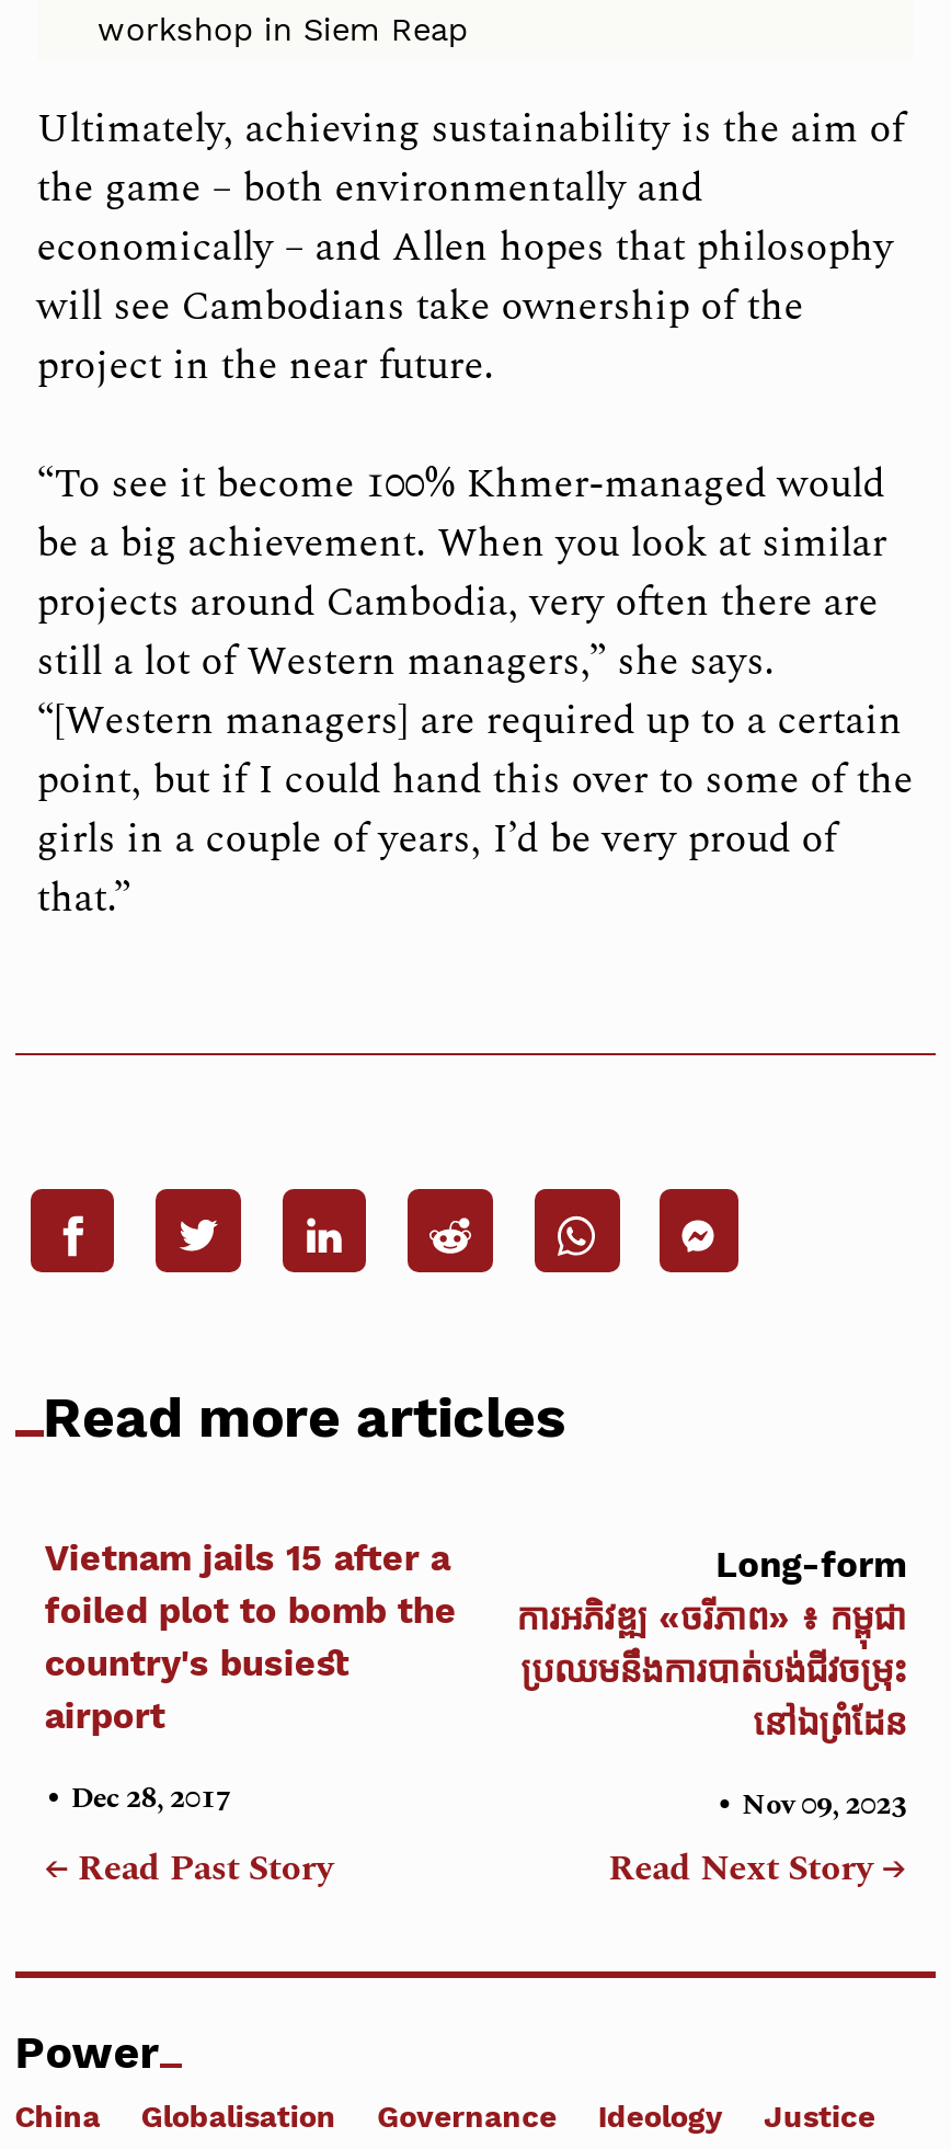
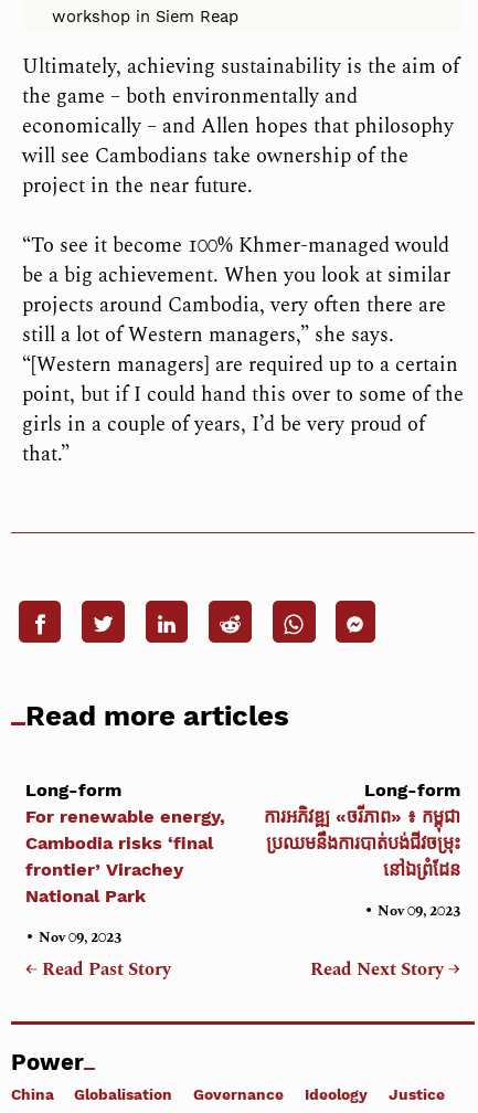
- Vietnam jails 15 after a
- foiled plot to bomb the
- country's busiest
- airport
+ Long-form
+ For renewable energy,
+ Cambodia risks ‘final
+ frontier’ Virachey
+ National Park

- • Dec 28, 2017
+ • Nov 09, 2023
